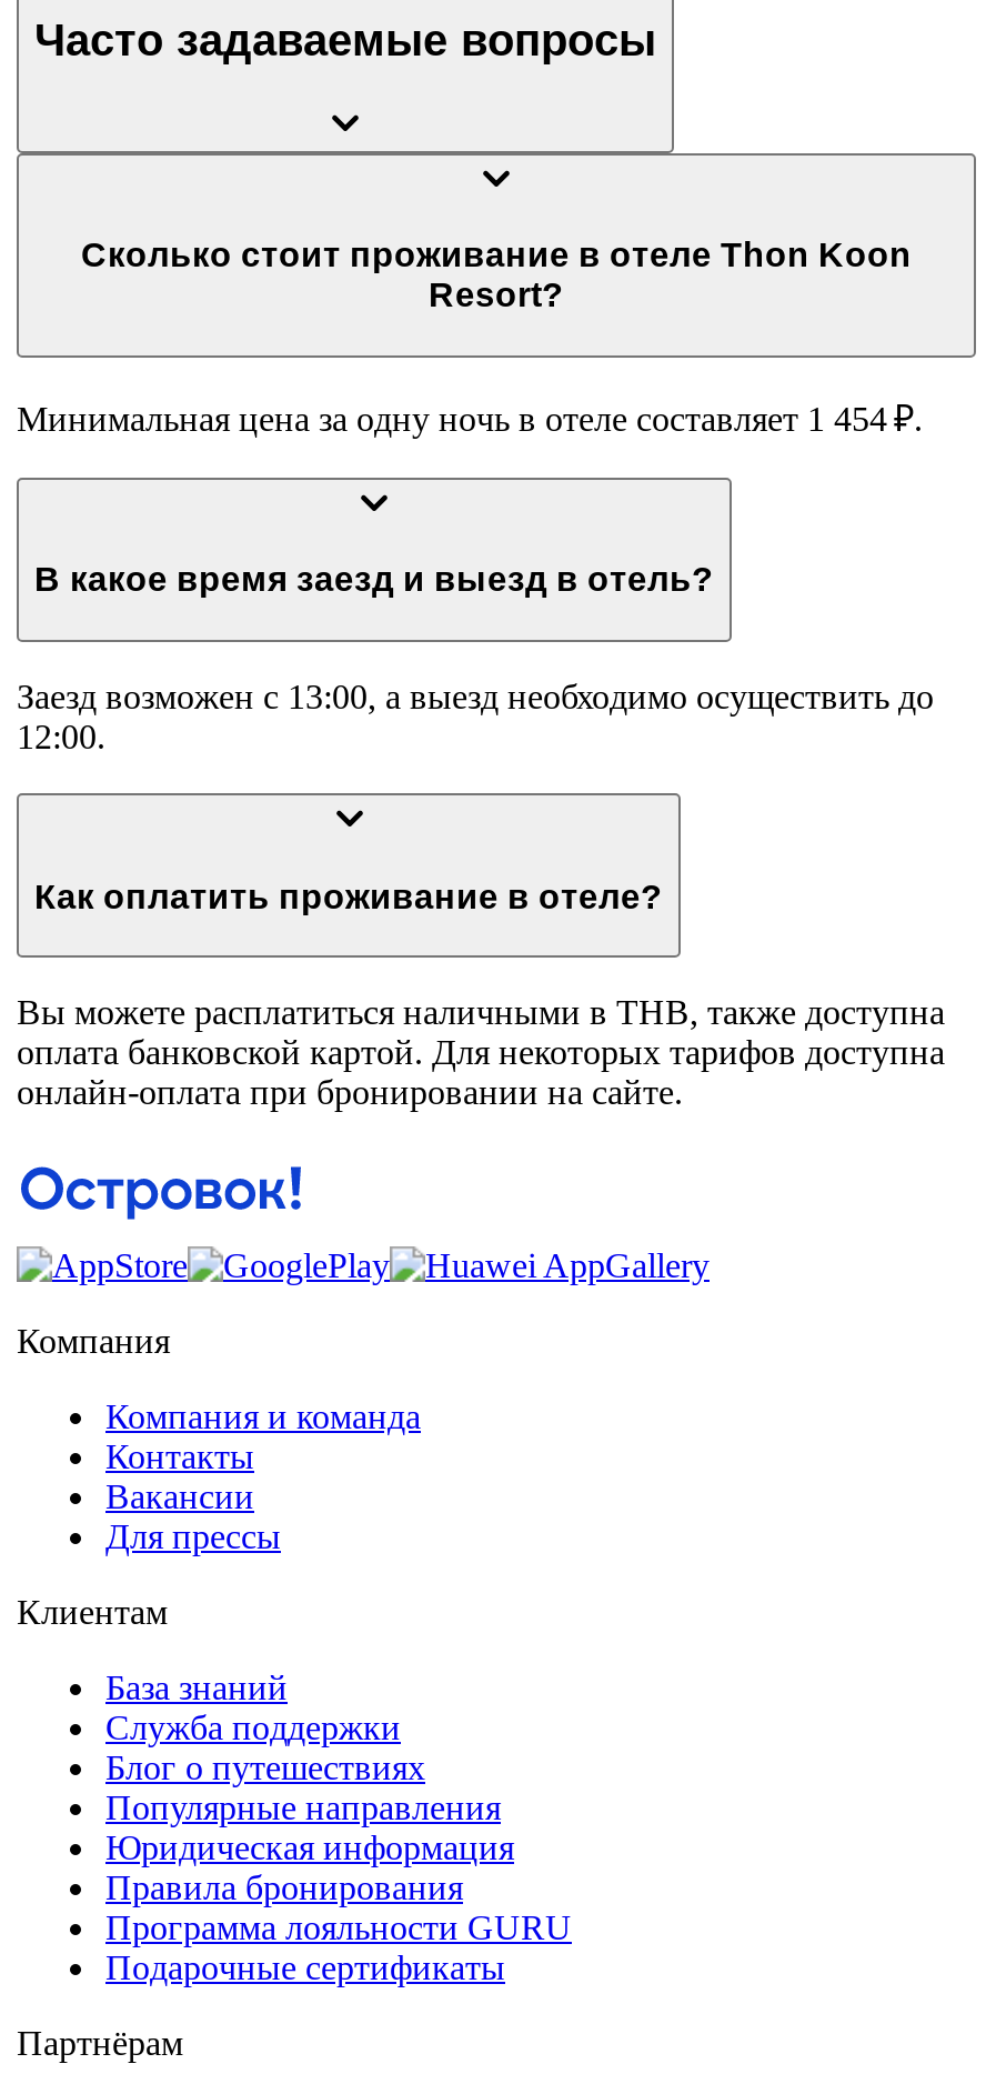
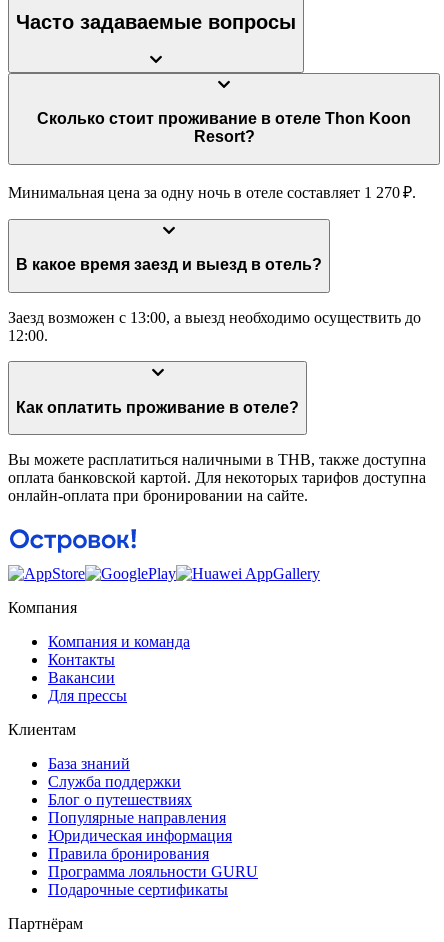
- Минимальная цена за одну ночь в отеле составляет 1 454 ₽.
+ Минимальная цена за одну ночь в отеле составляет 1 270 ₽.
